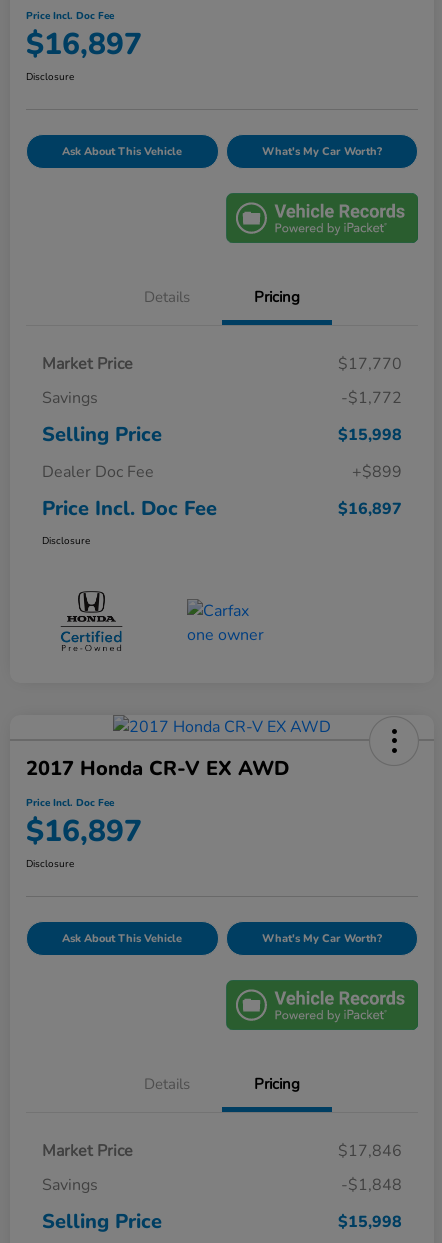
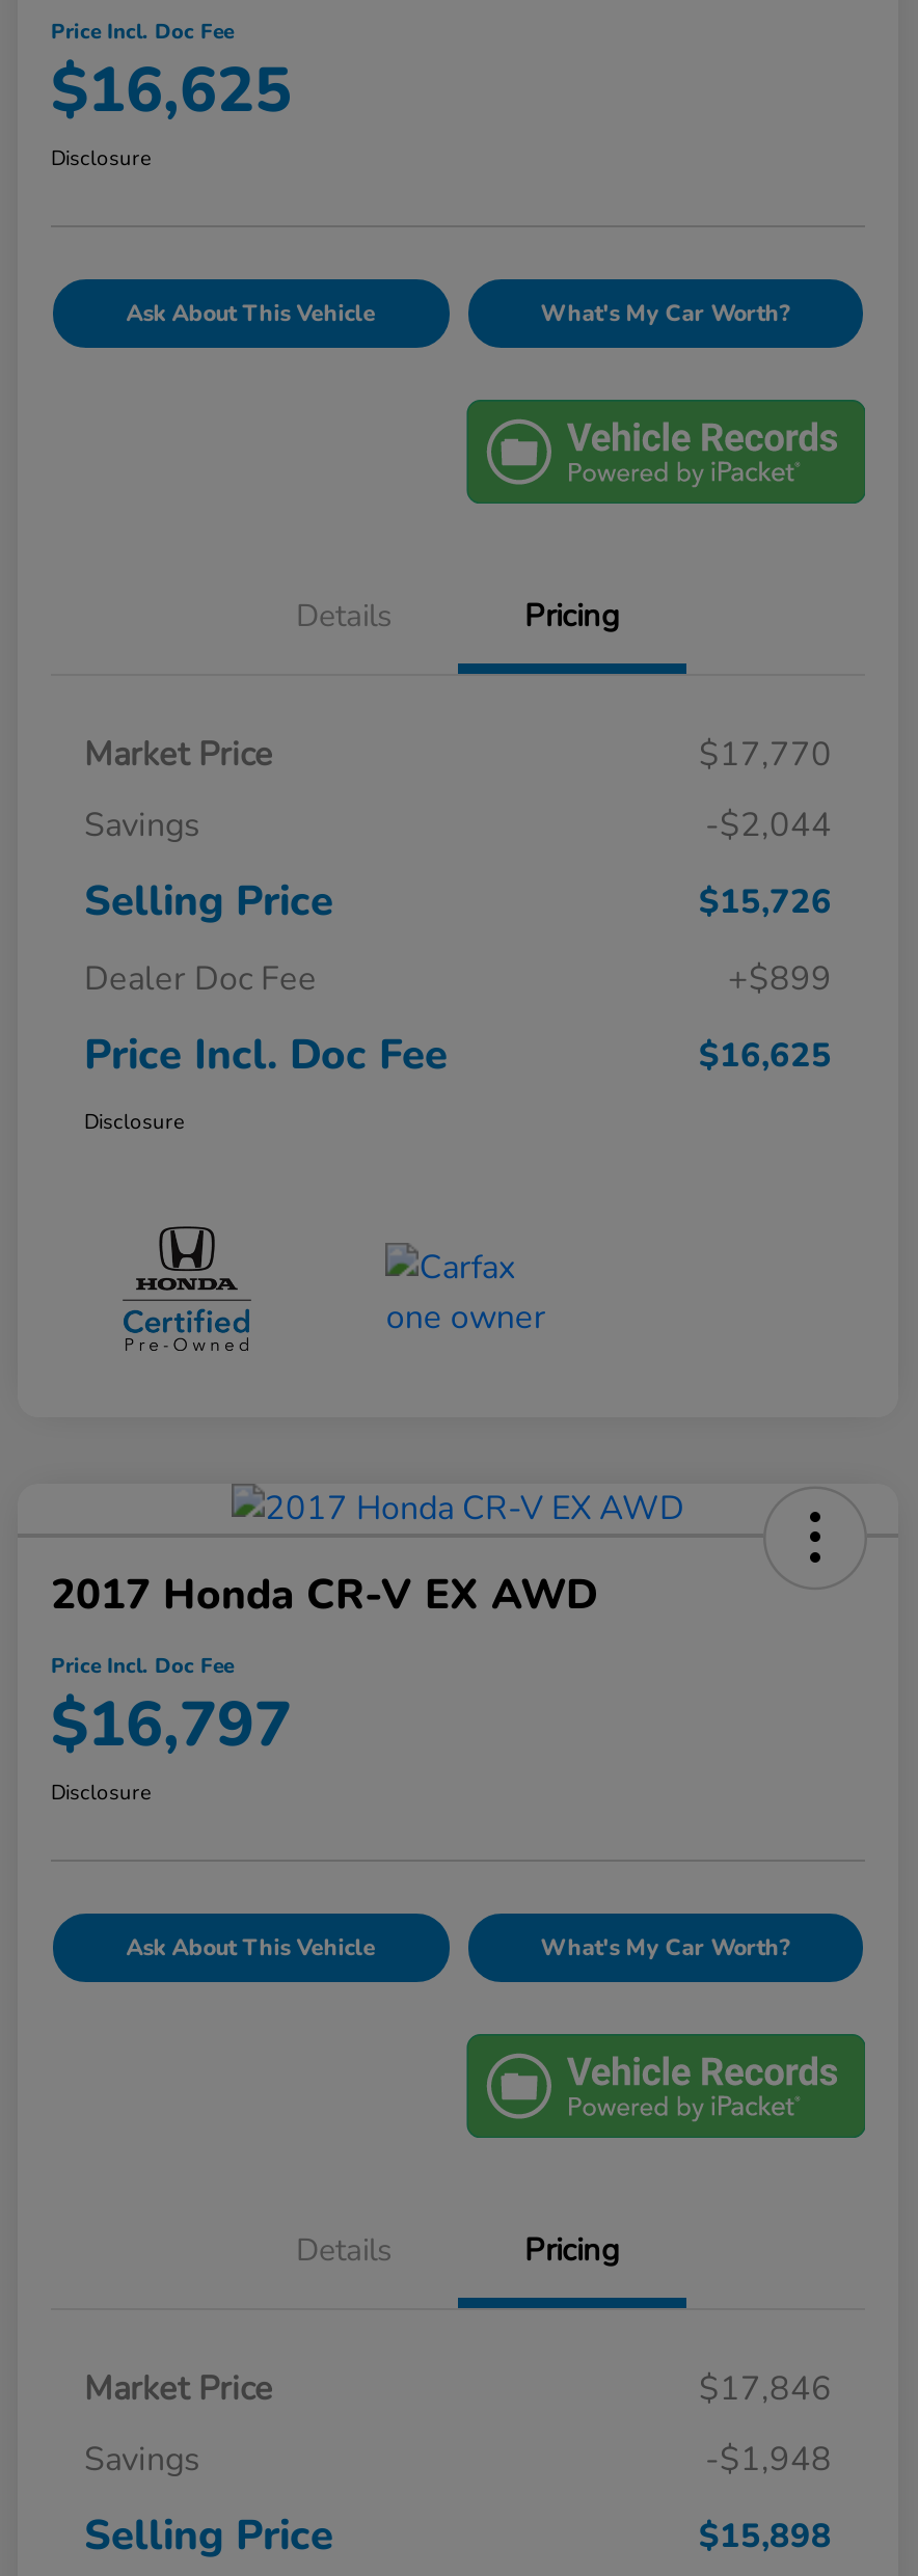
- $16,897
+ $16,625

- -$1,772
+ -$2,044

- $15,998
+ $15,726

- $16,897
+ $16,625

- $16,897
+ $16,797

- -$1,848
+ -$1,948

- $15,998
+ $15,898
